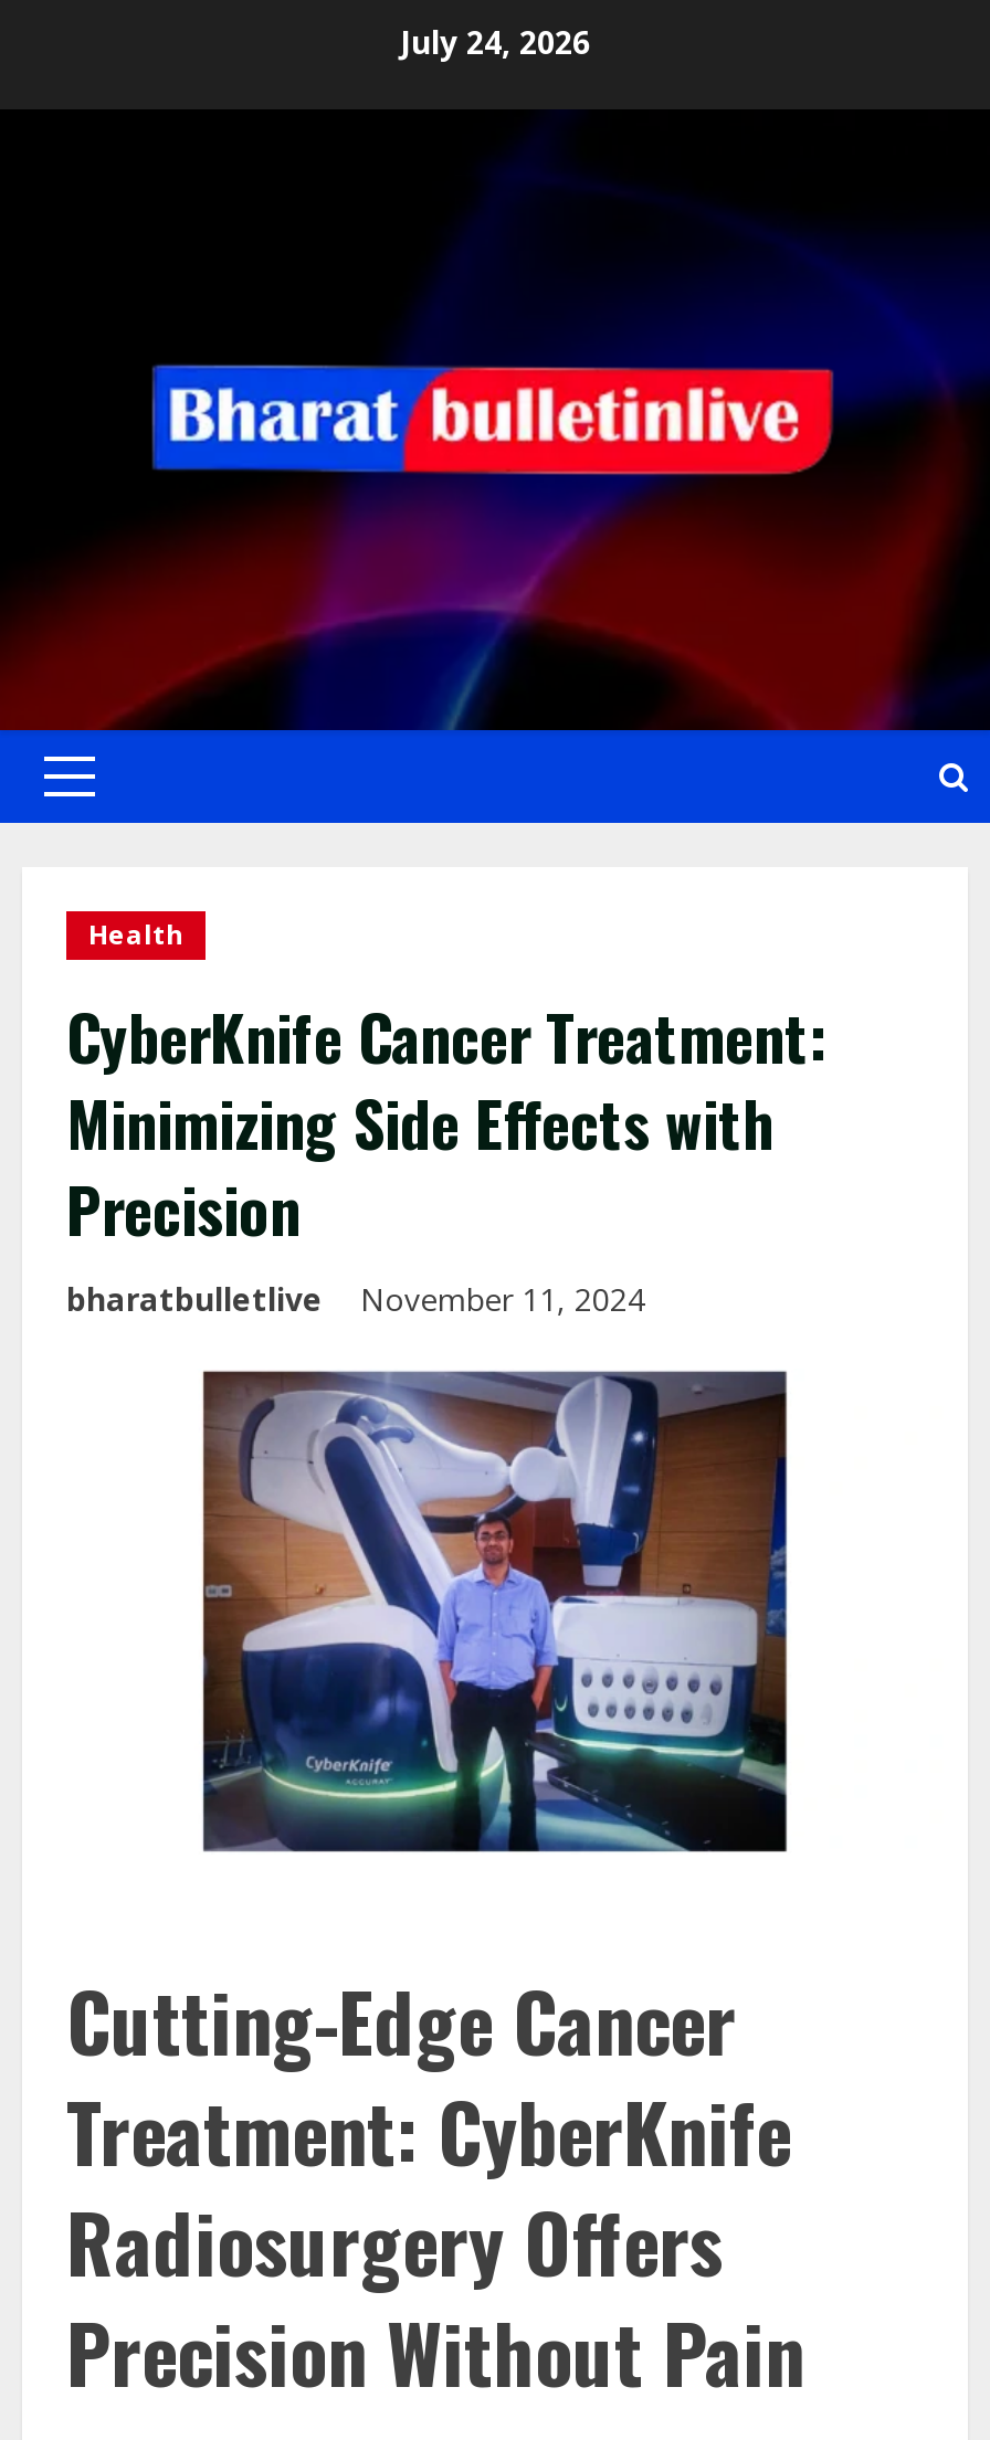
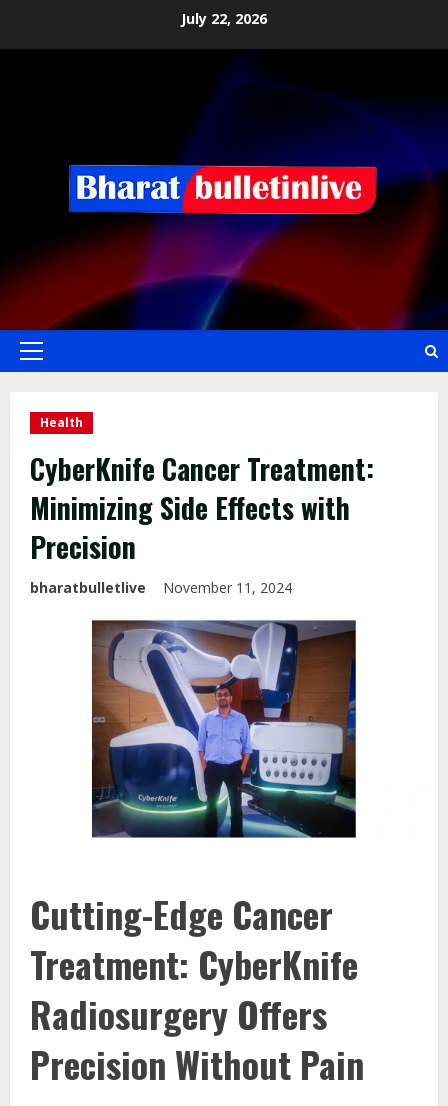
- July 24, 2026
+ July 22, 2026
